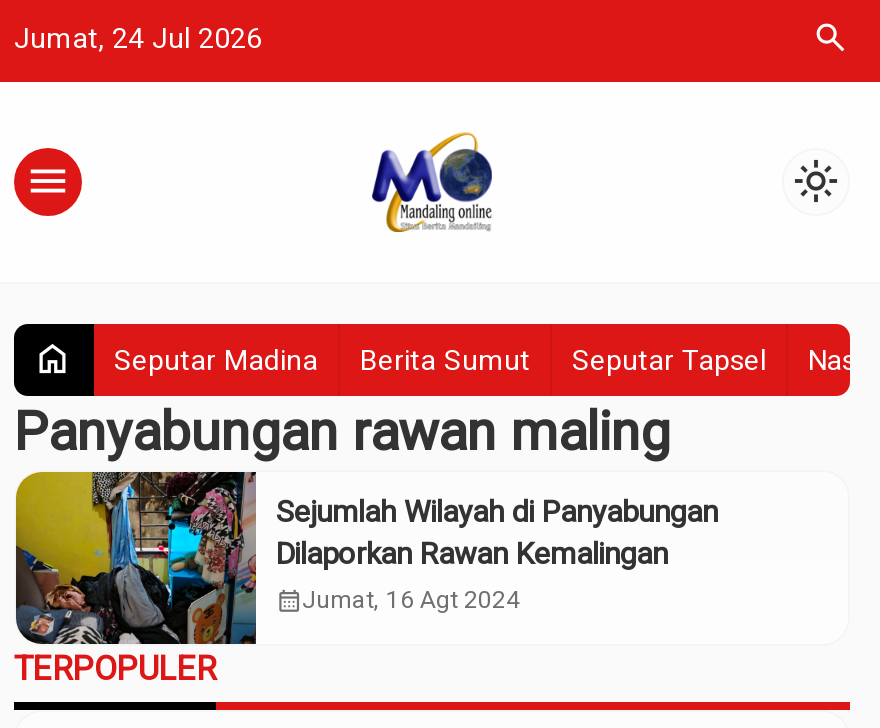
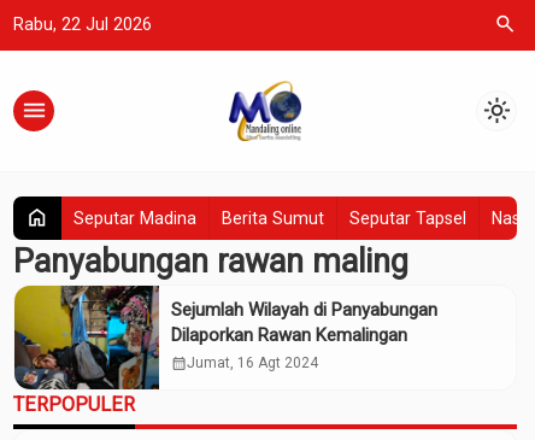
- Jumat, 24 Jul 2026
+ Rabu, 22 Jul 2026
